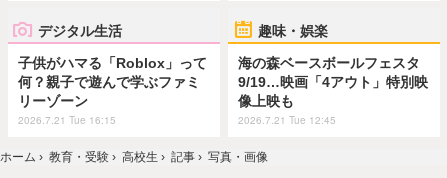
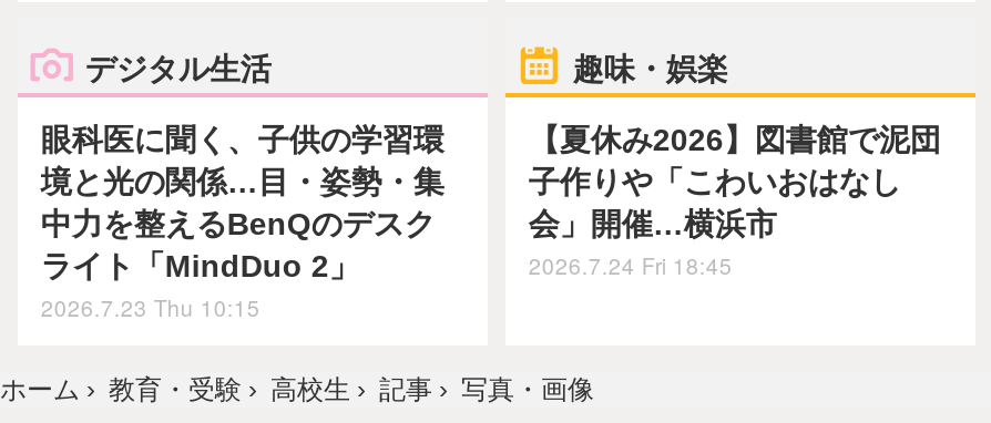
- 子供がハマる「Roblox」って
- 何？親子で遊んで学ぶファミ
- リーゾーン
- 2026.7.21 Tue 16:15
+ 眼科医に聞く、子供の学習環
+ 境と光の関係…目・姿勢・集
+ 中力を整えるBenQのデスク
+ ライト「MindDuo 2」
+ 2026.7.23 Thu 10:15

- 海の森ベースボールフェスタ
- 9/19…映画「4アウト」特別映
- 像上映も
- 2026.7.21 Tue 12:45
+ 【夏休み2026】図書館で泥団
+ 子作りや「こわいおはなし
+ 会」開催…横浜市
+ 2026.7.24 Fri 18:45
